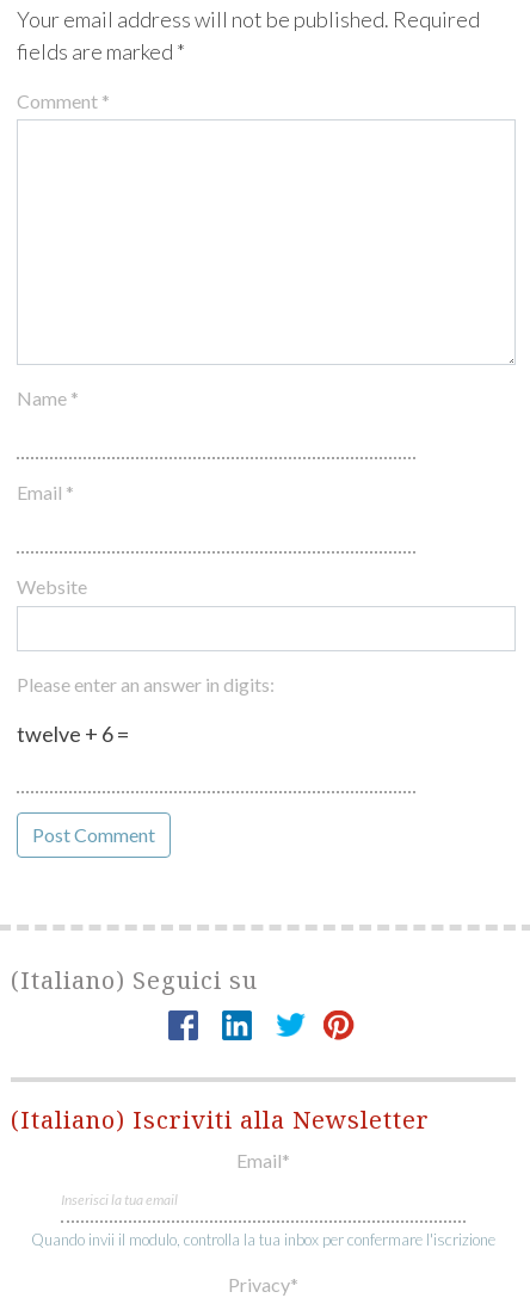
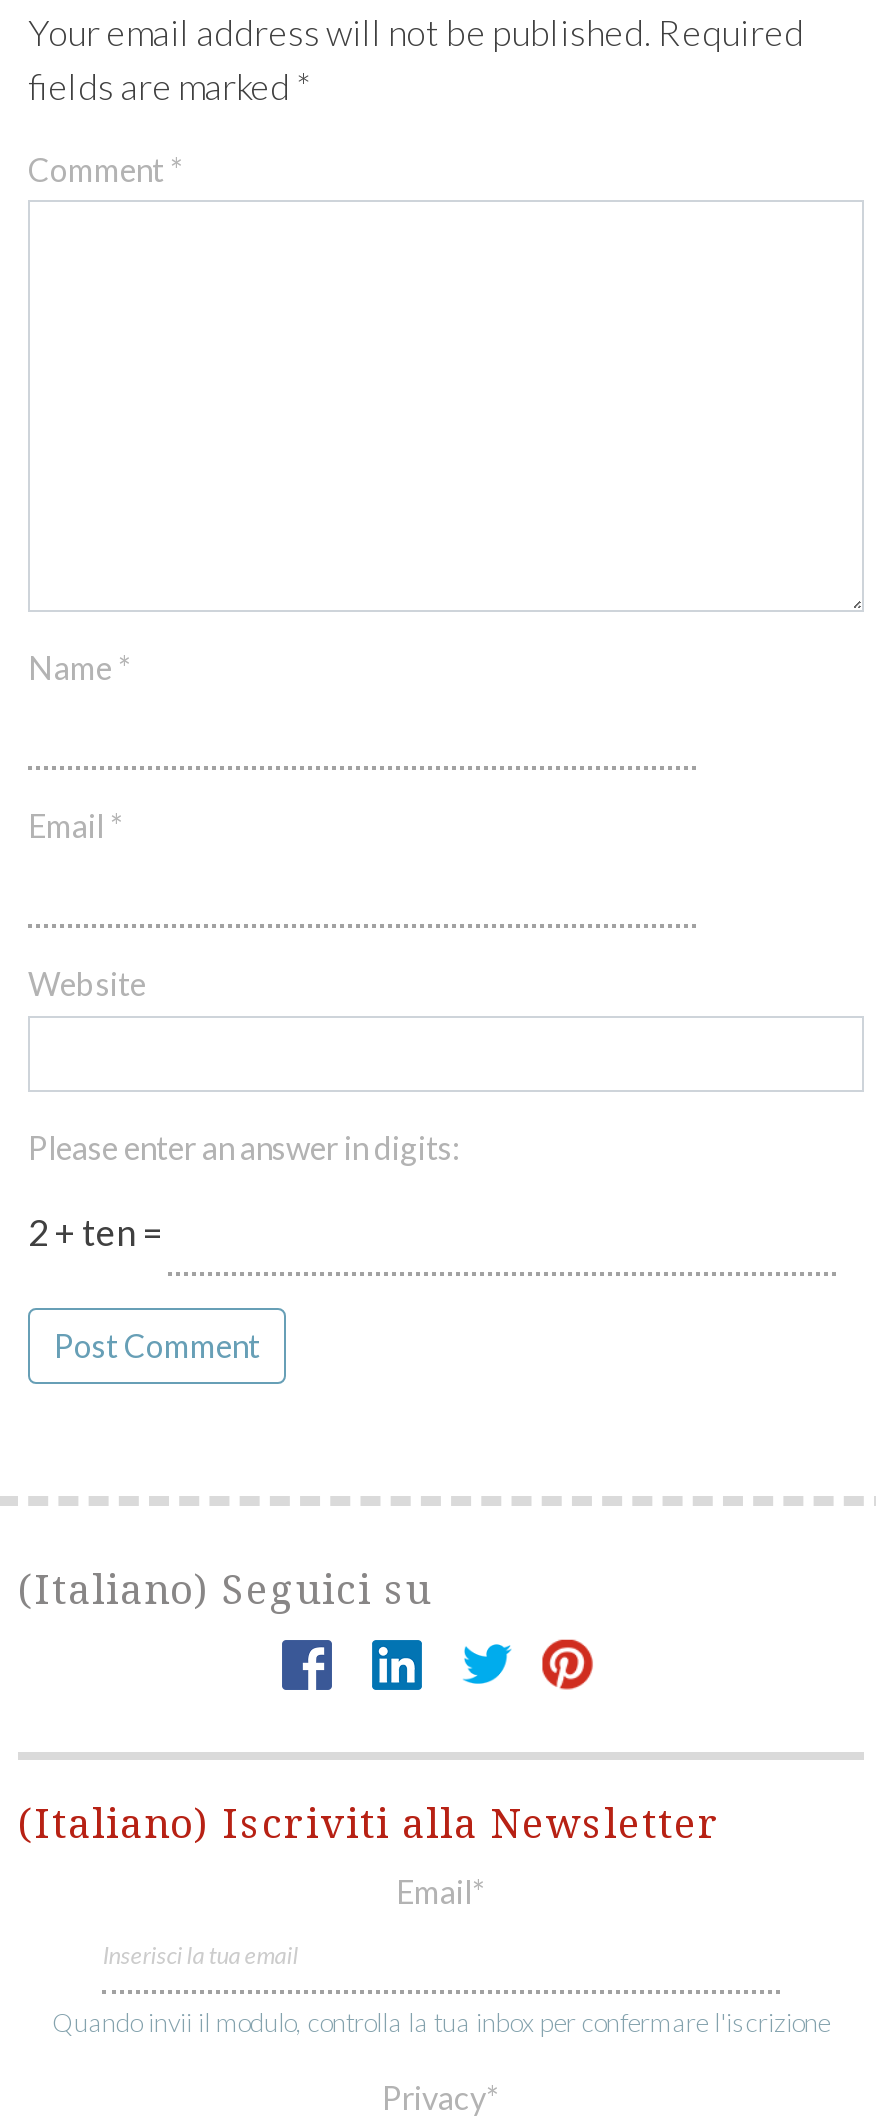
- twelve + 6 =
+ 2 + ten =
